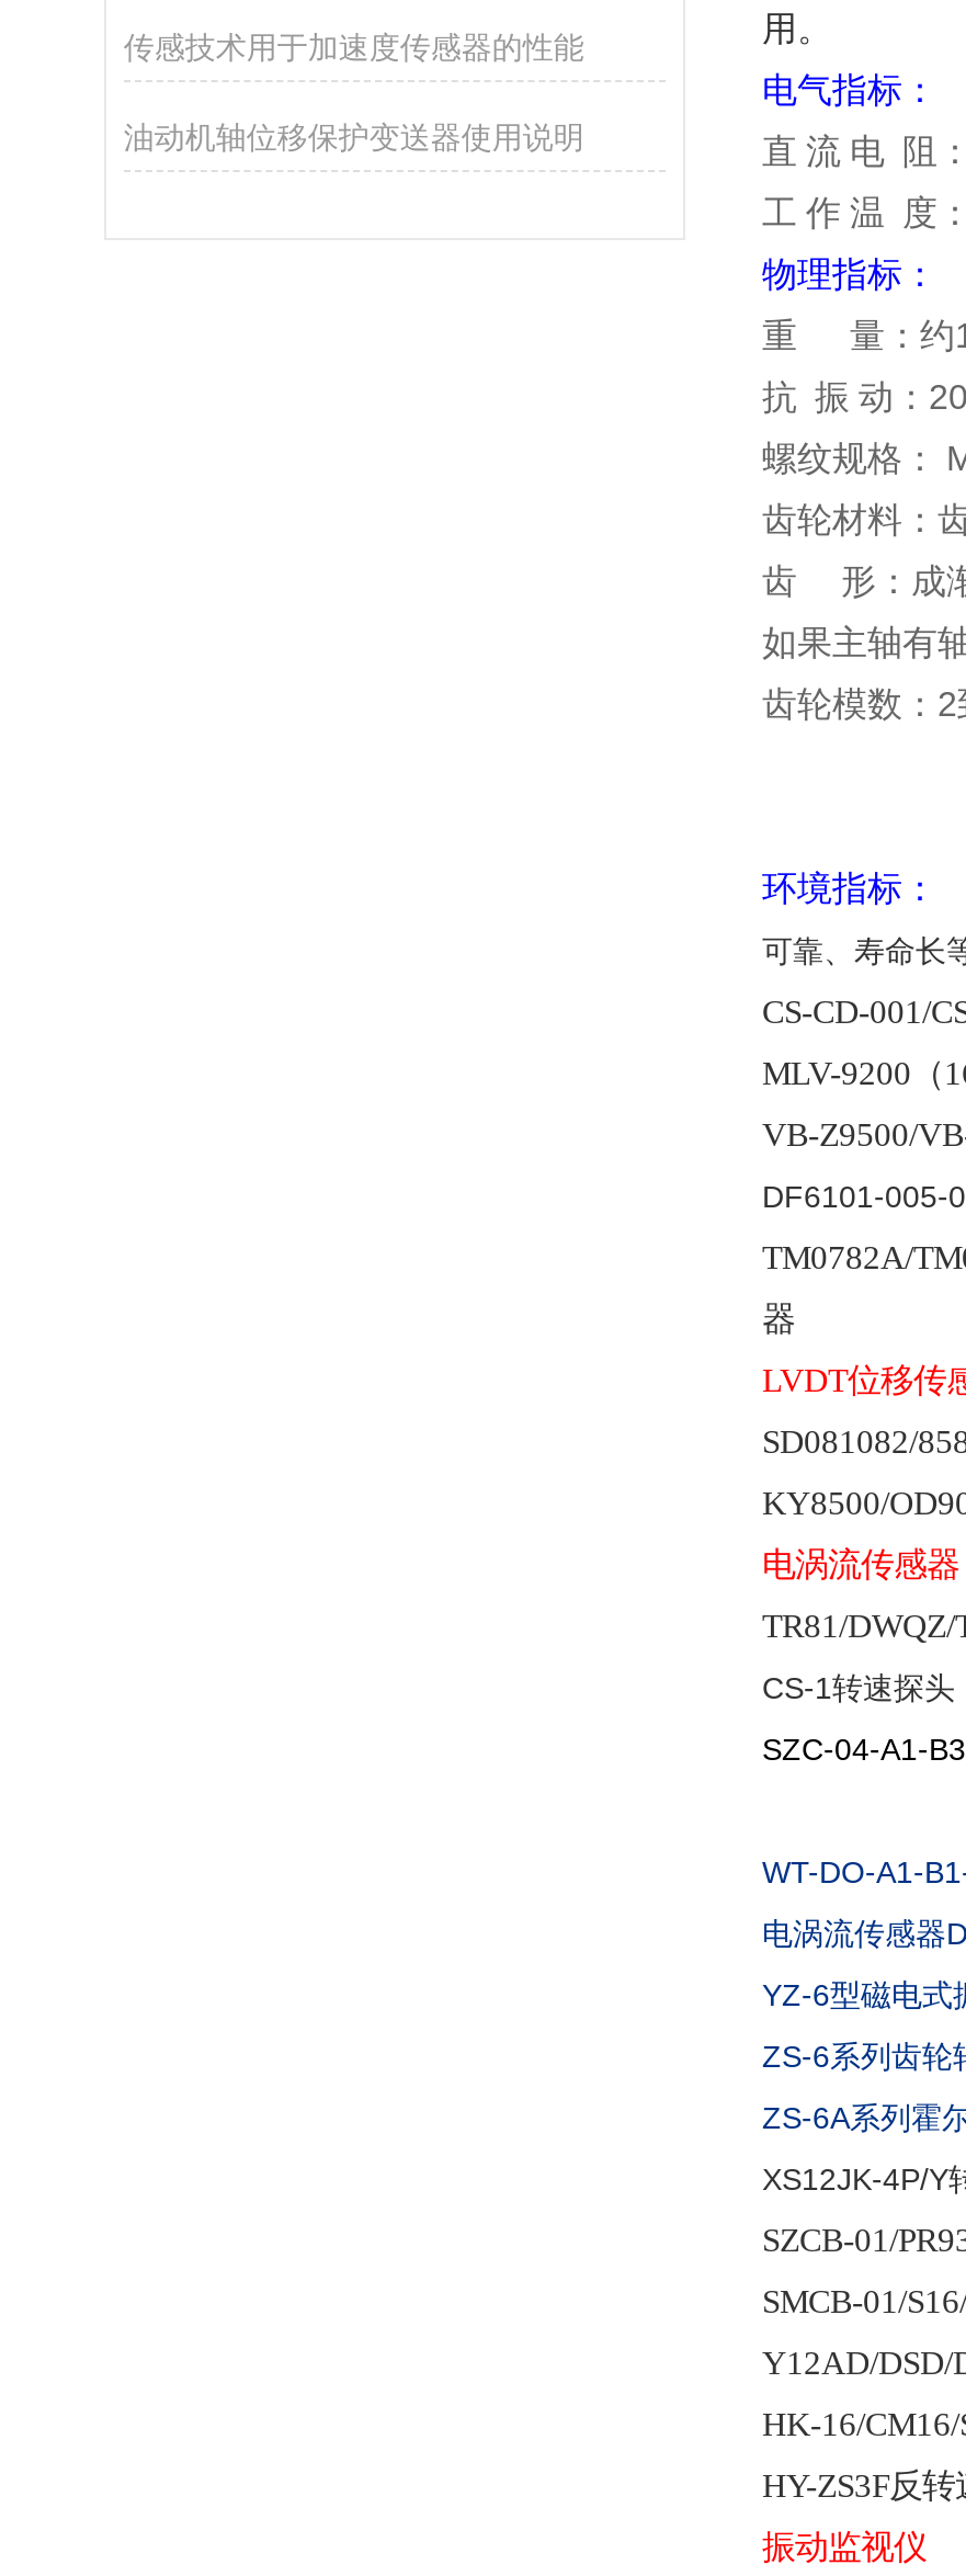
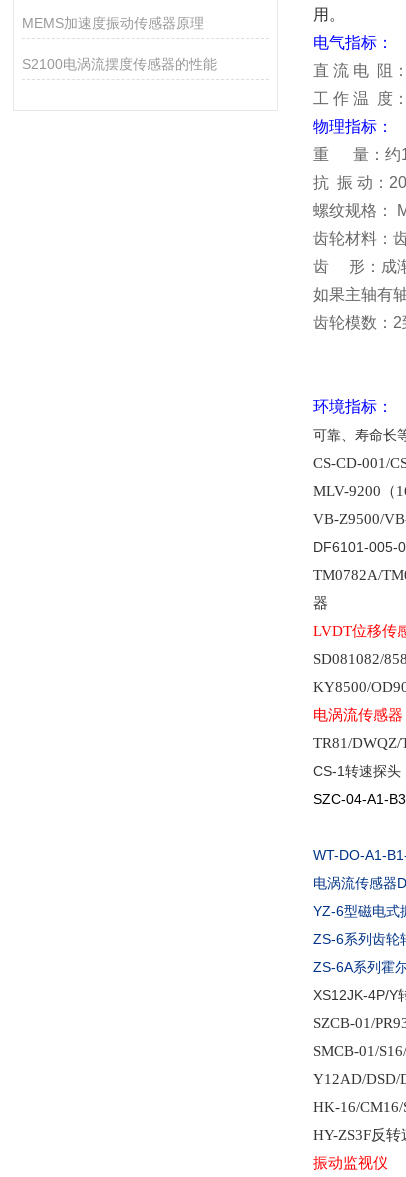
- 传感技术用于加速度传感器的性能
+ MEMS加速度振动传感器原理

- 油动机轴位移保护变送器使用说明
+ S2100电涡流摆度传感器的性能
